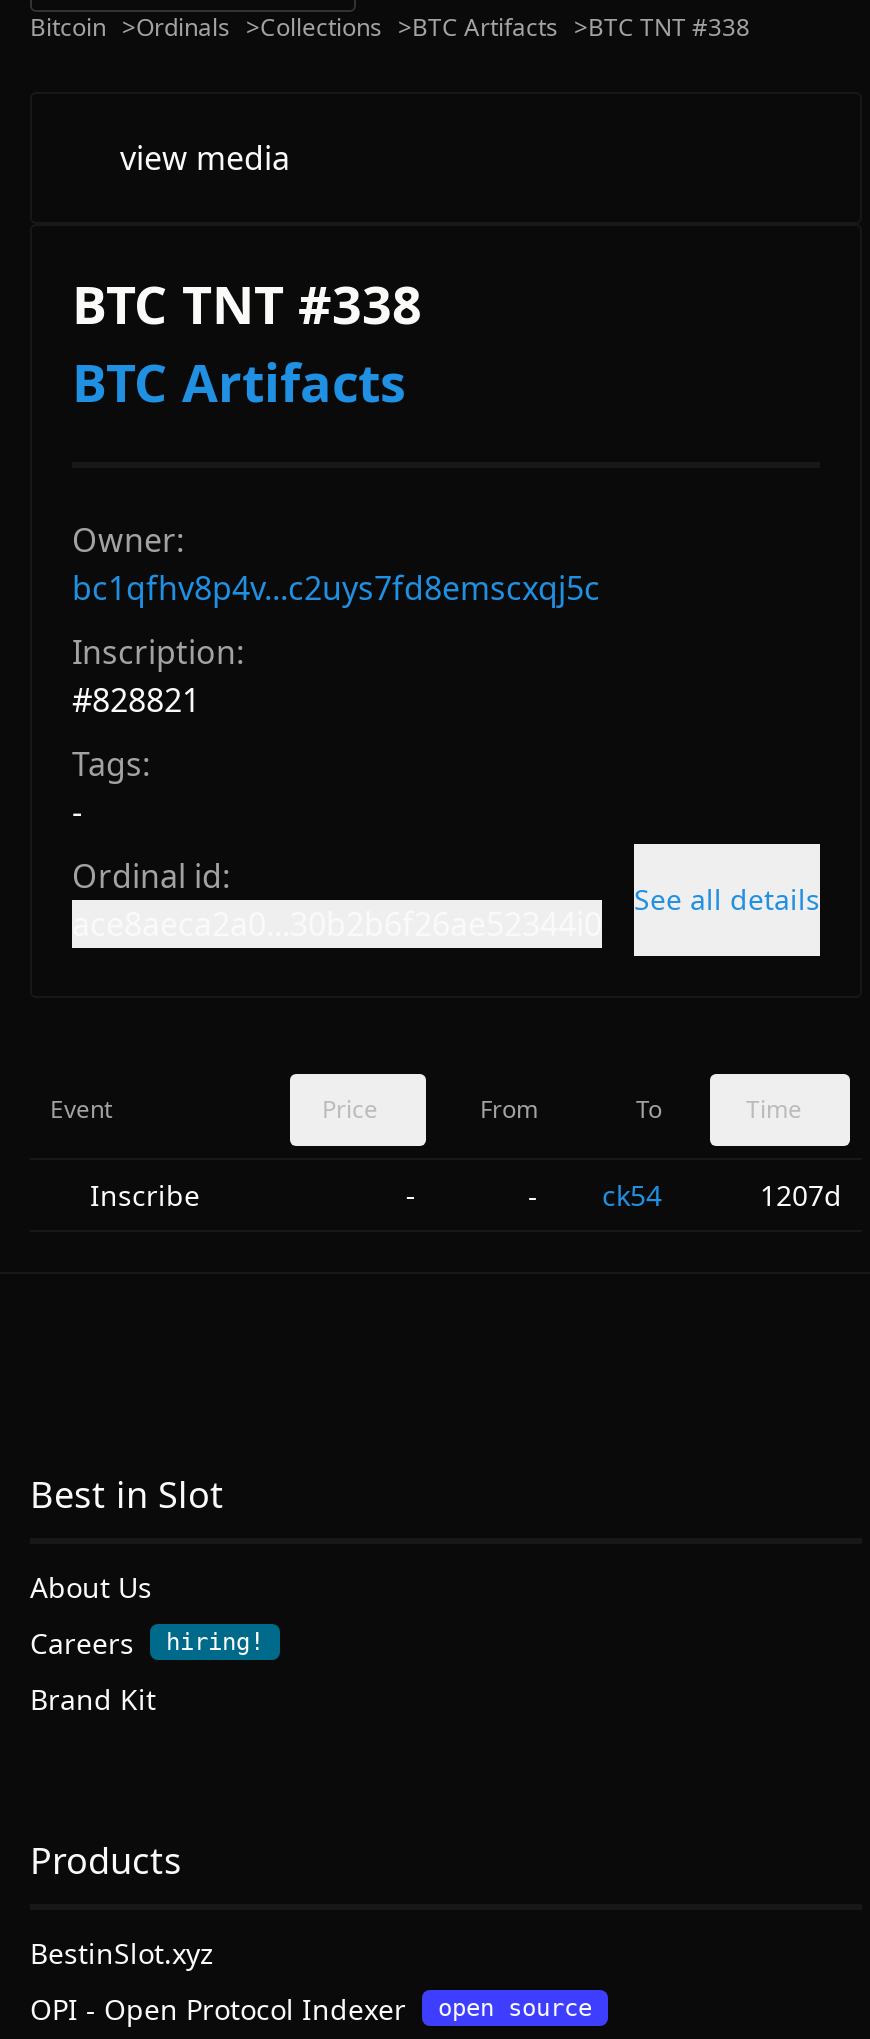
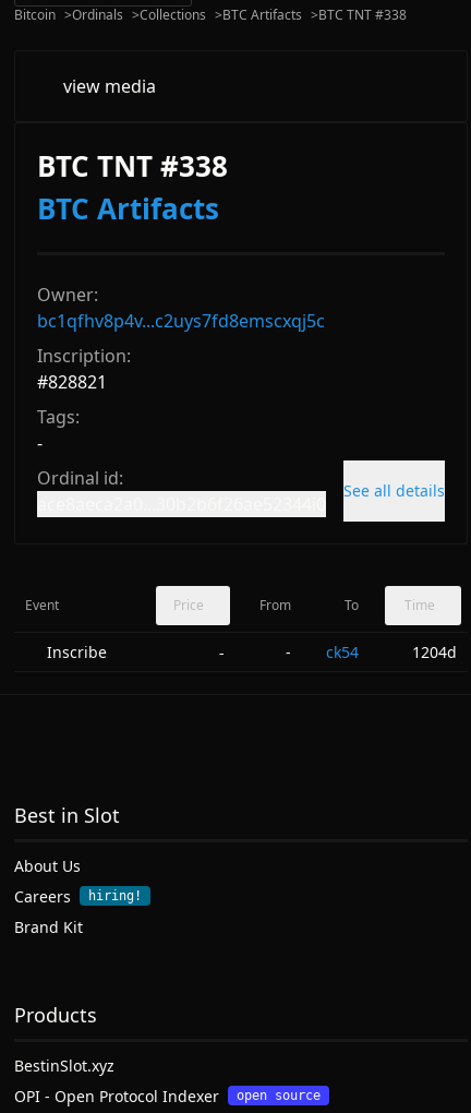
- 1207d
+ 1204d
